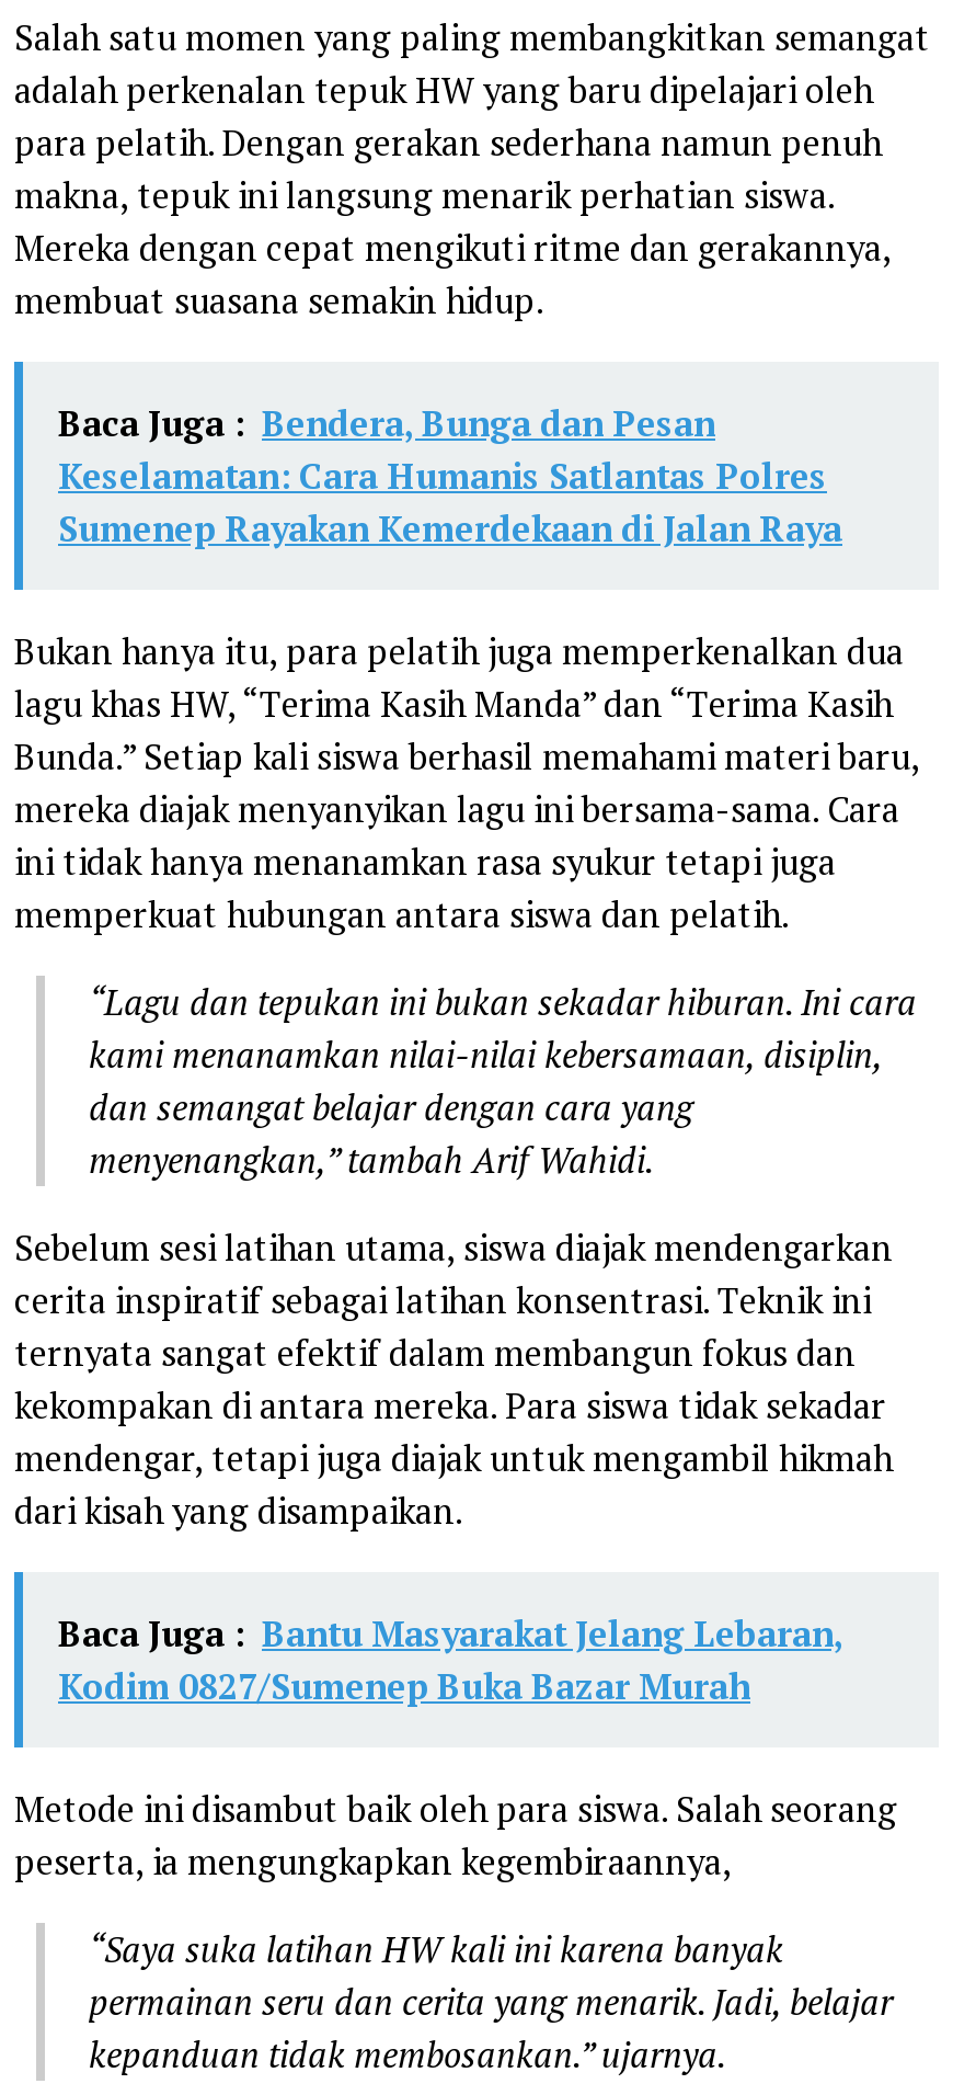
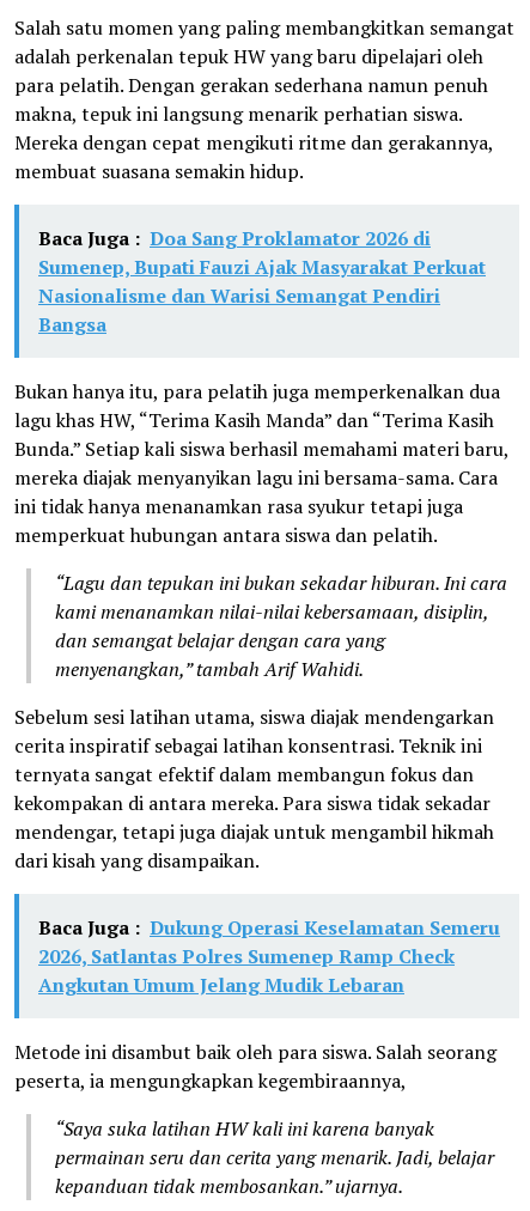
- Baca Juga : Bendera, Bunga dan Pesan
- Keselamatan: Cara Humanis Satlantas Polres
- Sumenep Rayakan Kemerdekaan di Jalan Raya
+ Baca Juga : Doa Sang Proklamator 2026 di
+ Sumenep, Bupati Fauzi Ajak Masyarakat Perkuat
+ Nasionalisme dan Warisi Semangat Pendiri
+ Bangsa

- Baca Juga : Bantu Masyarakat Jelang Lebaran,
- Kodim 0827/Sumenep Buka Bazar Murah
+ Baca Juga : Dukung Operasi Keselamatan Semeru
+ 2026, Satlantas Polres Sumenep Ramp Check
+ Angkutan Umum Jelang Mudik Lebaran
